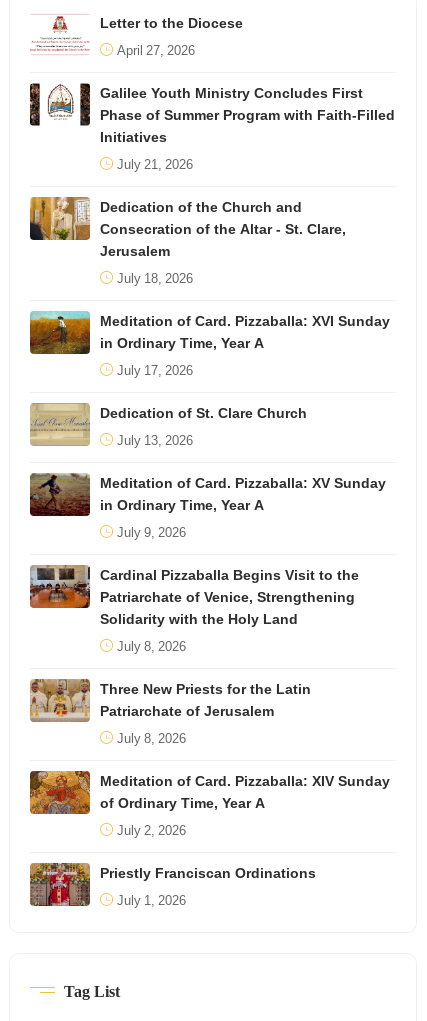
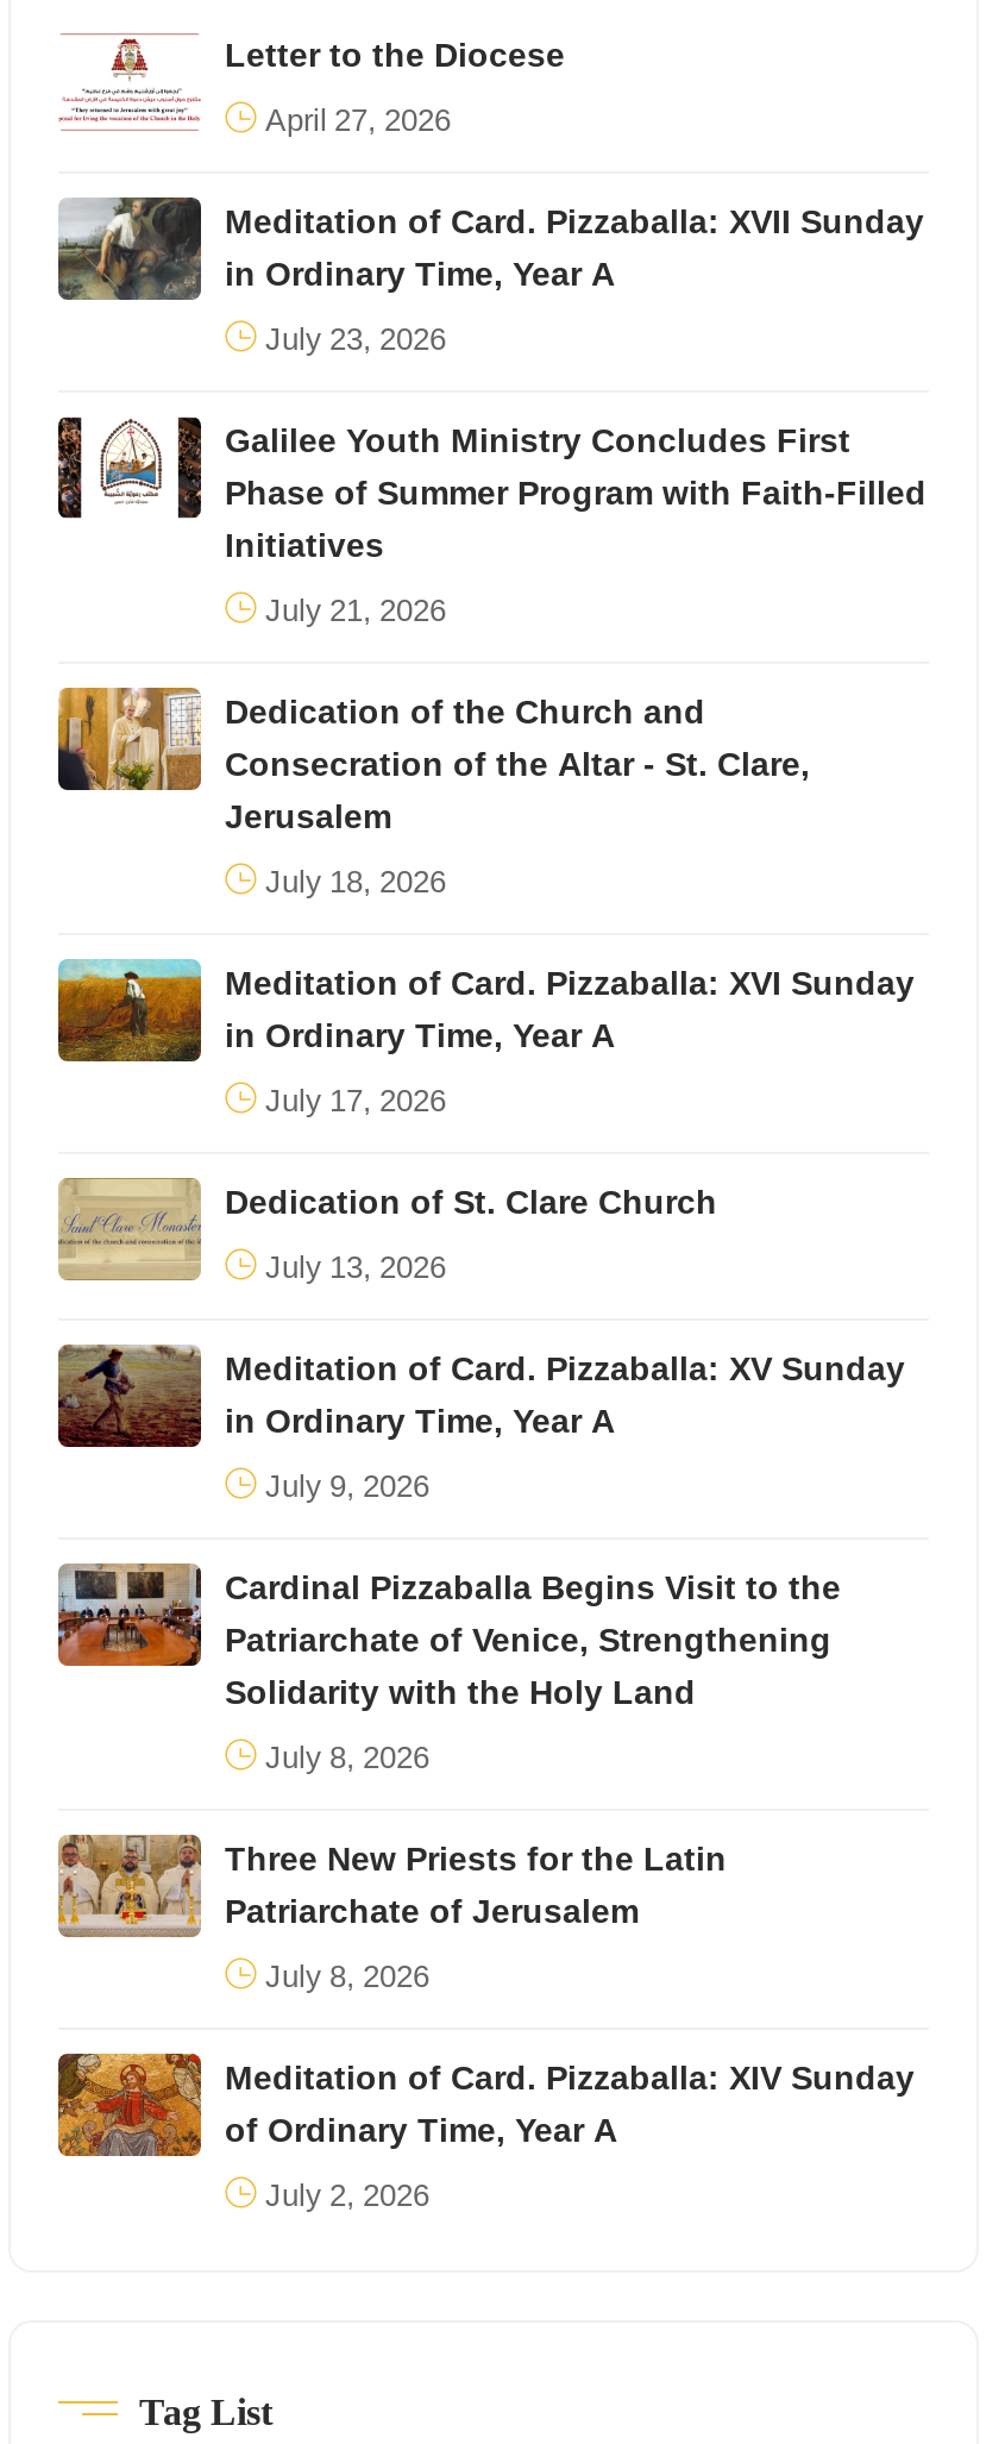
+ [image]
+ Meditation of Card. Pizzaballa: XVII Sunday
+ in Ordinary Time, Year A
+ July 23, 2026

moved down: [image] | Galilee Youth Ministry Concludes First | Phase of Summer Program with Faith-Filled | ... | of Ordinary Time, Year A | July 2, 2026

- [image]
- Priestly Franciscan Ordinations
- July 1, 2026
